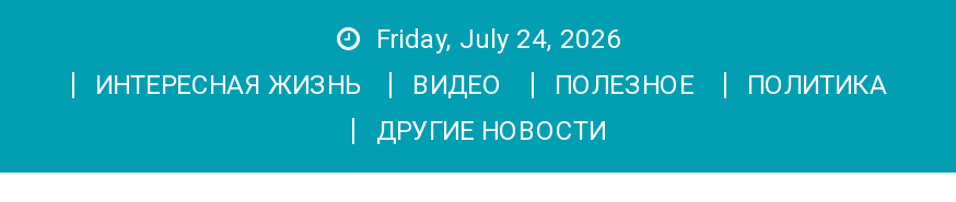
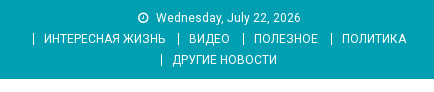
- Friday, July 24, 2026
+ Wednesday, July 22, 2026
